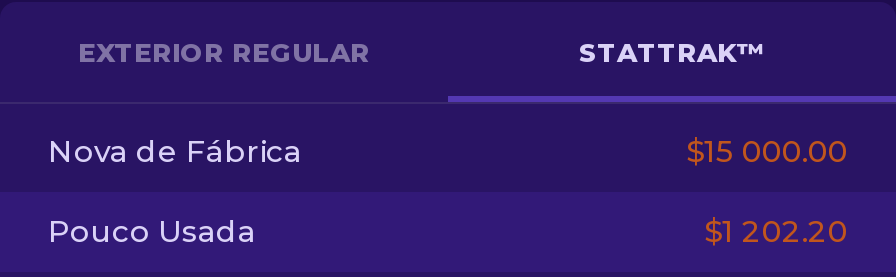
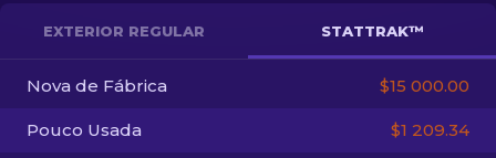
- $1 202.20
+ $1 209.34
